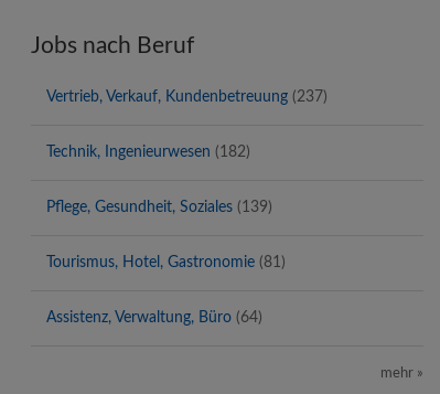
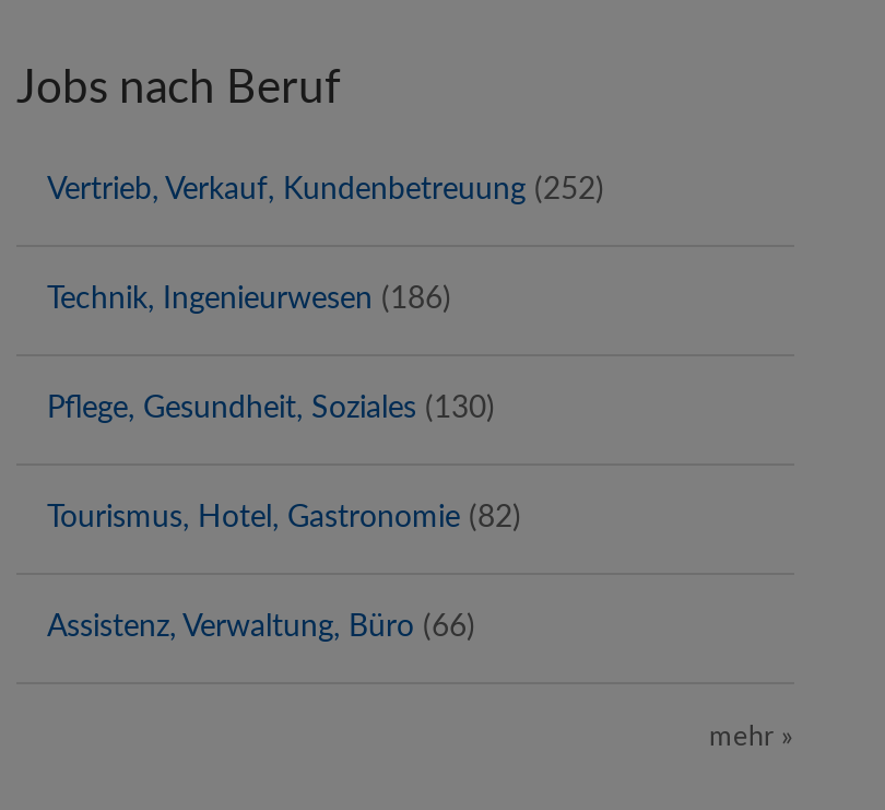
- Vertrieb, Verkauf, Kundenbetreuung (237)
+ Vertrieb, Verkauf, Kundenbetreuung (252)

- Technik, Ingenieurwesen (182)
+ Technik, Ingenieurwesen (186)

- Pflege, Gesundheit, Soziales (139)
+ Pflege, Gesundheit, Soziales (130)

- Tourismus, Hotel, Gastronomie (81)
+ Tourismus, Hotel, Gastronomie (82)

- Assistenz, Verwaltung, Büro (64)
+ Assistenz, Verwaltung, Büro (66)
